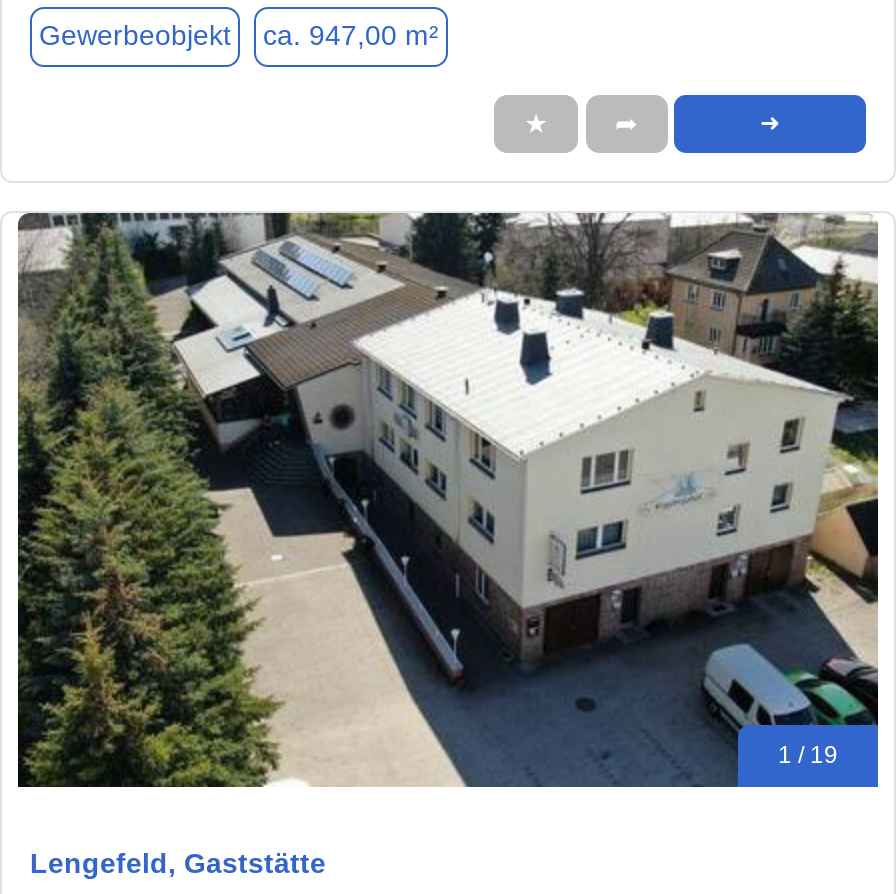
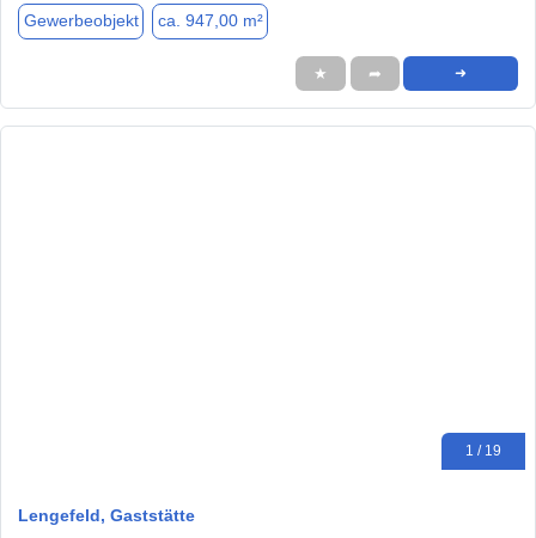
- [image]
